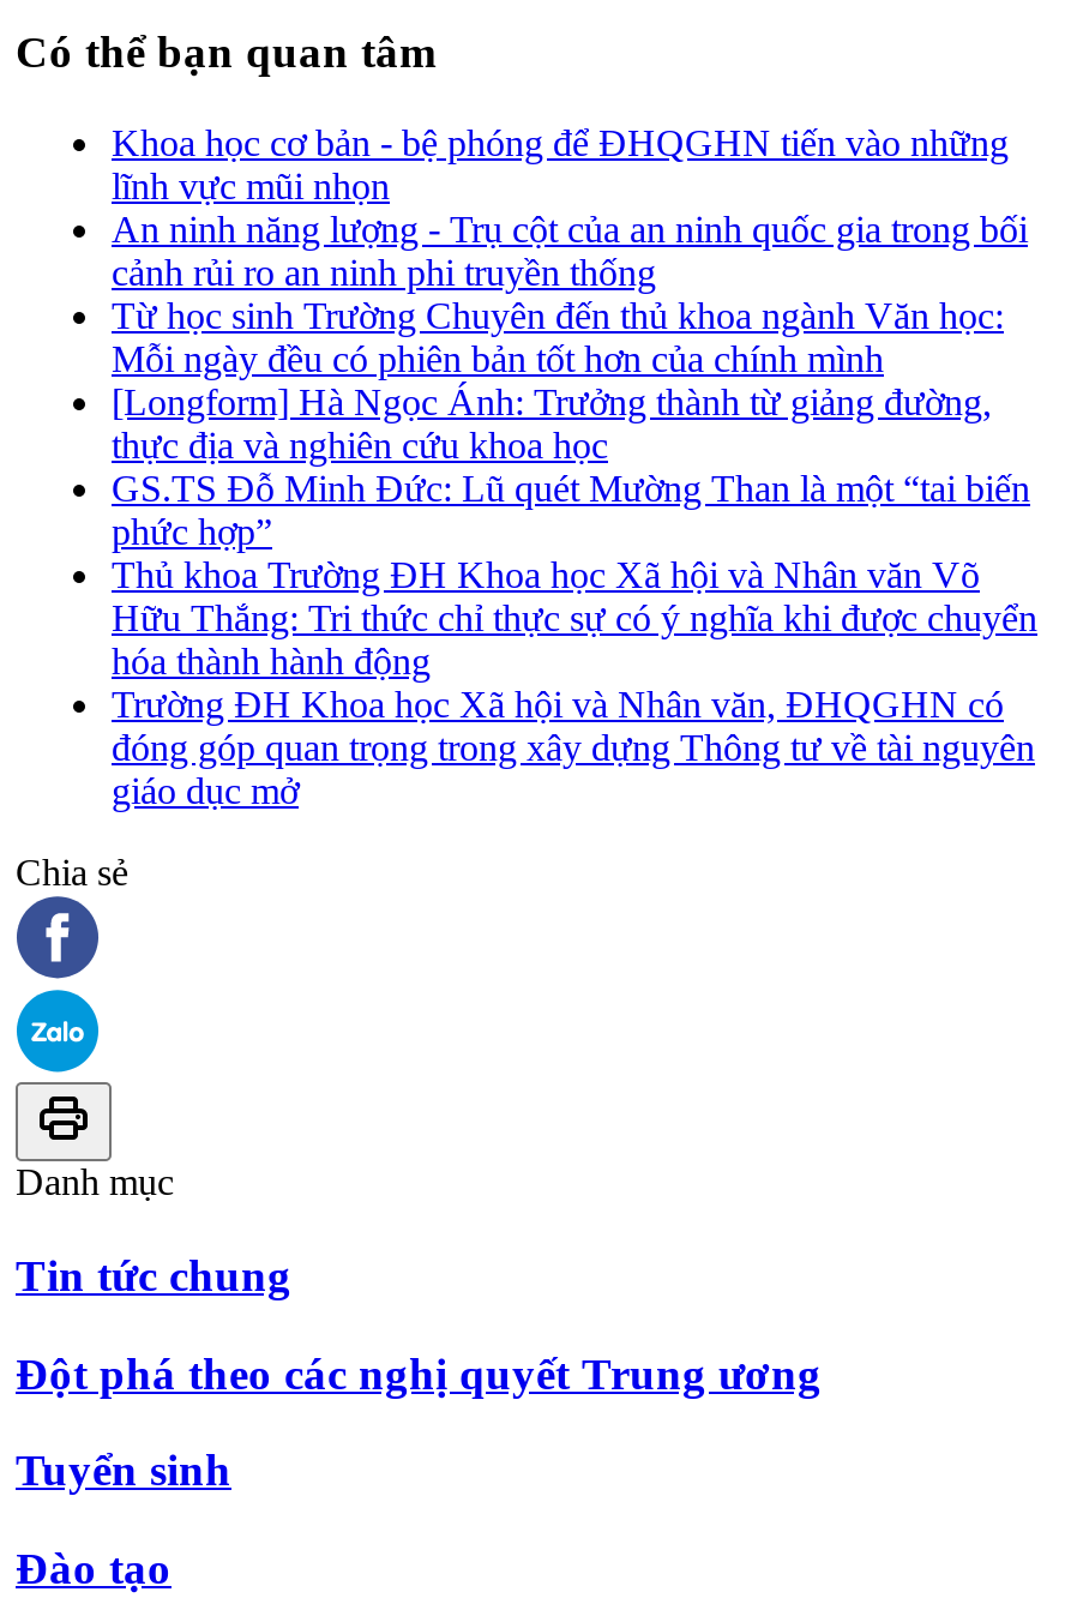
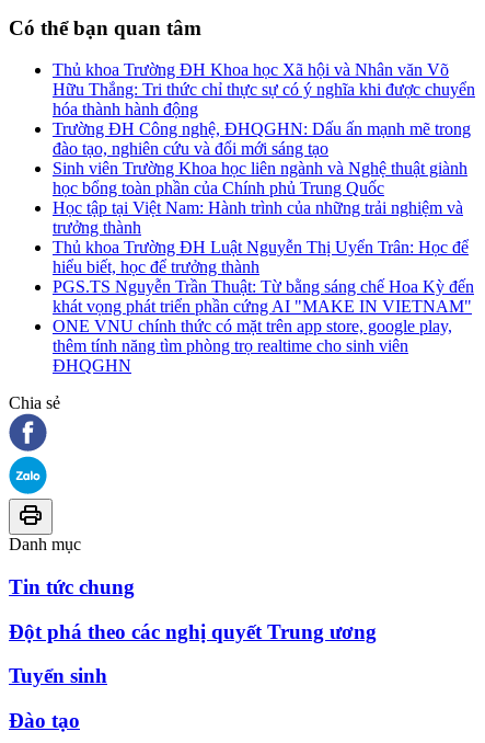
- Khoa học cơ bản - bệ phóng để ĐHQGHN tiến vào những
- lĩnh vực mũi nhọn
- An ninh năng lượng - Trụ cột của an ninh quốc gia trong bối
- cảnh rủi ro an ninh phi truyền thống
- Từ học sinh Trường Chuyên đến thủ khoa ngành Văn học:
- Mỗi ngày đều có phiên bản tốt hơn của chính mình
- [Longform] Hà Ngọc Ánh: Trưởng thành từ giảng đường,
- thực địa và nghiên cứu khoa học
- GS.TS Đỗ Minh Đức: Lũ quét Mường Than là một “tai biến
- phức hợp”

moved up: Thủ khoa Trường ĐH Khoa học Xã hội và Nhân văn Võ | Hữu Thắng: Tri thức chỉ thực sự có ý nghĩa khi được chuyển | hóa thành hành động

- Trường ĐH Khoa học Xã hội và Nhân văn, ĐHQGHN có
- đóng góp quan trọng trong xây dựng Thông tư về tài nguyên
- giáo dục mở
+ Trường ĐH Công nghệ, ĐHQGHN: Dấu ấn mạnh mẽ trong
+ đào tạo, nghiên cứu và đổi mới sáng tạo
+ Sinh viên Trường Khoa học liên ngành và Nghệ thuật giành
+ học bổng toàn phần của Chính phủ Trung Quốc
+ Học tập tại Việt Nam: Hành trình của những trải nghiệm và
+ trưởng thành
+ Thủ khoa Trường ĐH Luật Nguyễn Thị Uyển Trân: Học để
+ hiểu biết, học để trưởng thành
+ PGS.TS Nguyễn Trần Thuật: Từ bằng sáng chế Hoa Kỳ đến
+ khát vọng phát triển phần cứng AI "MAKE IN VIETNAM"
+ ONE VNU chính thức có mặt trên app store, google play,
+ thêm tính năng tìm phòng trọ realtime cho sinh viên
+ ĐHQGHN
